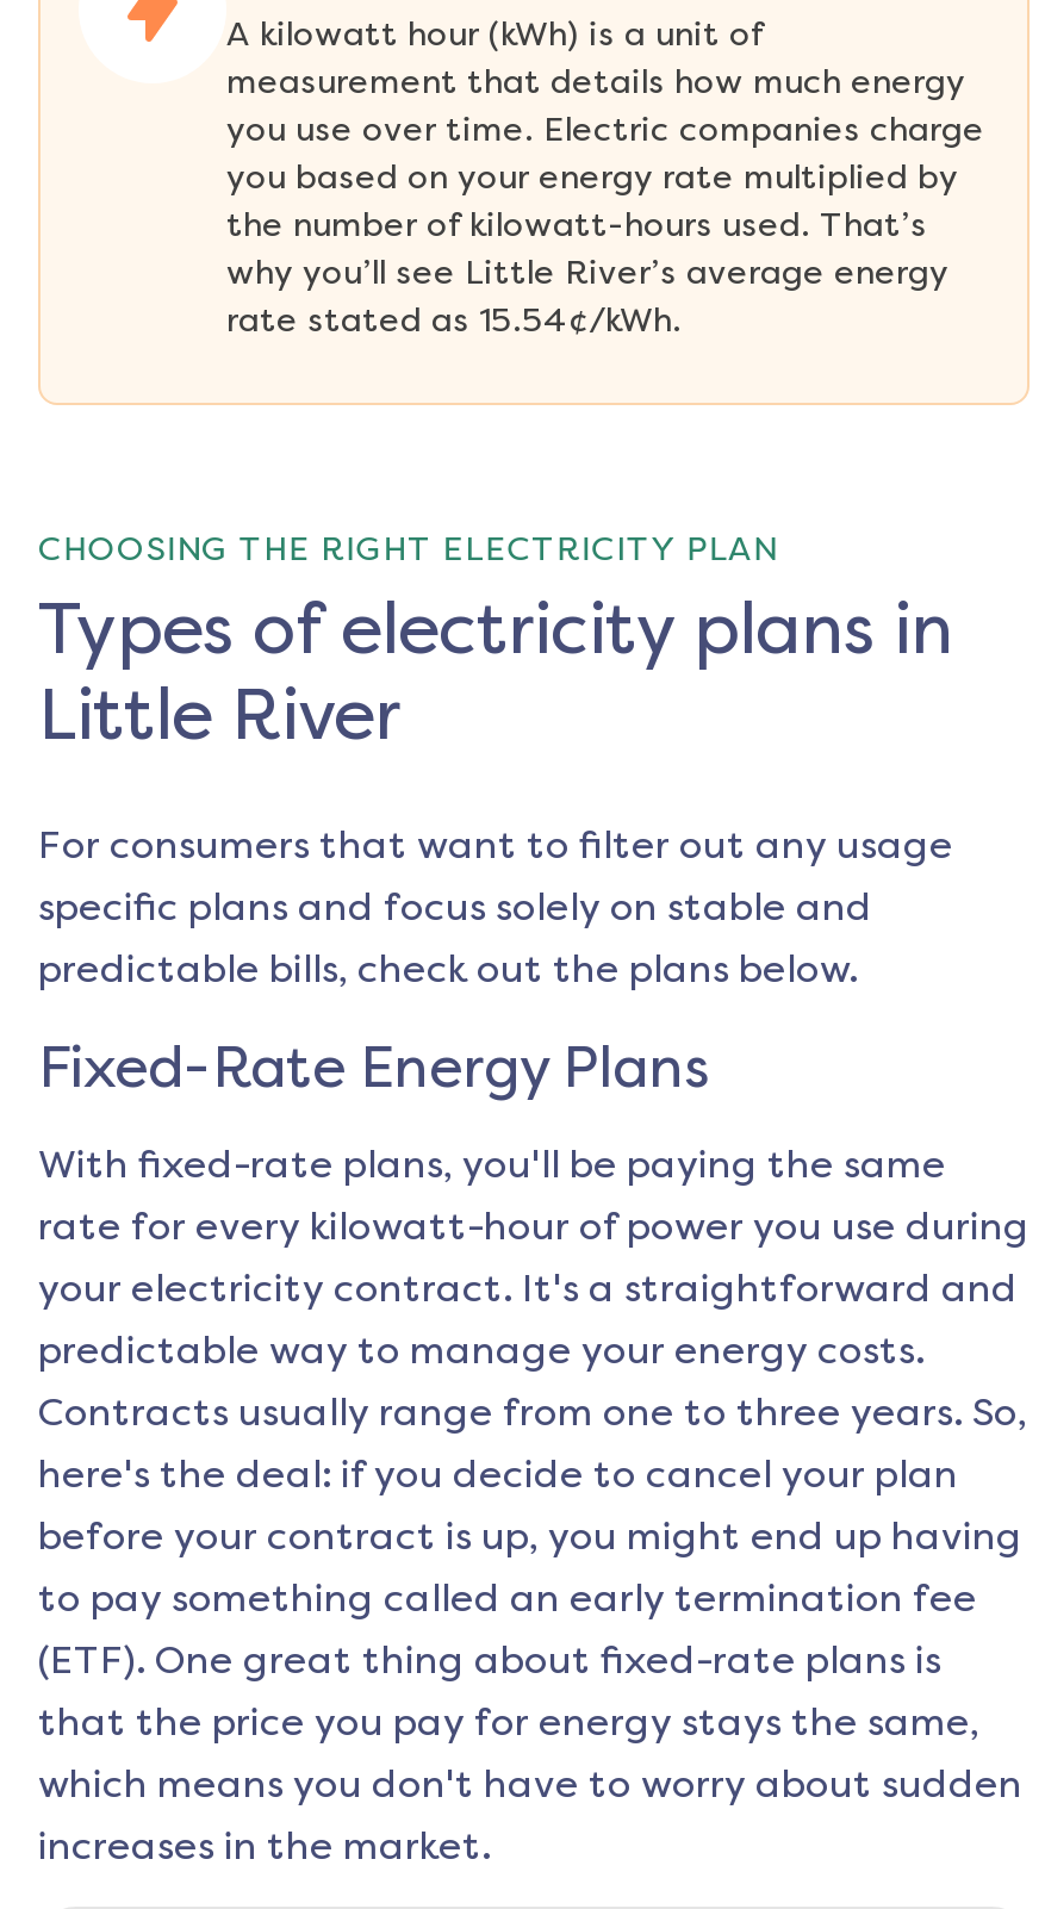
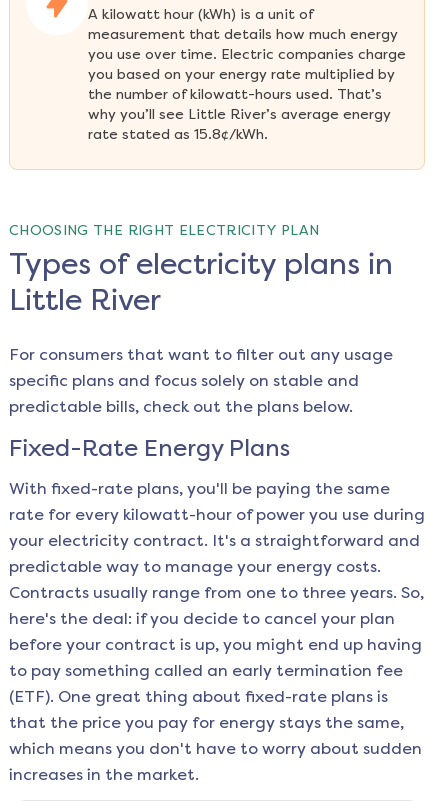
- rate stated as 15.54¢/kWh.
+ rate stated as 15.8¢/kWh.
